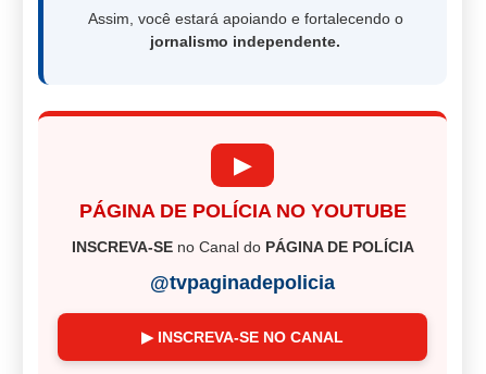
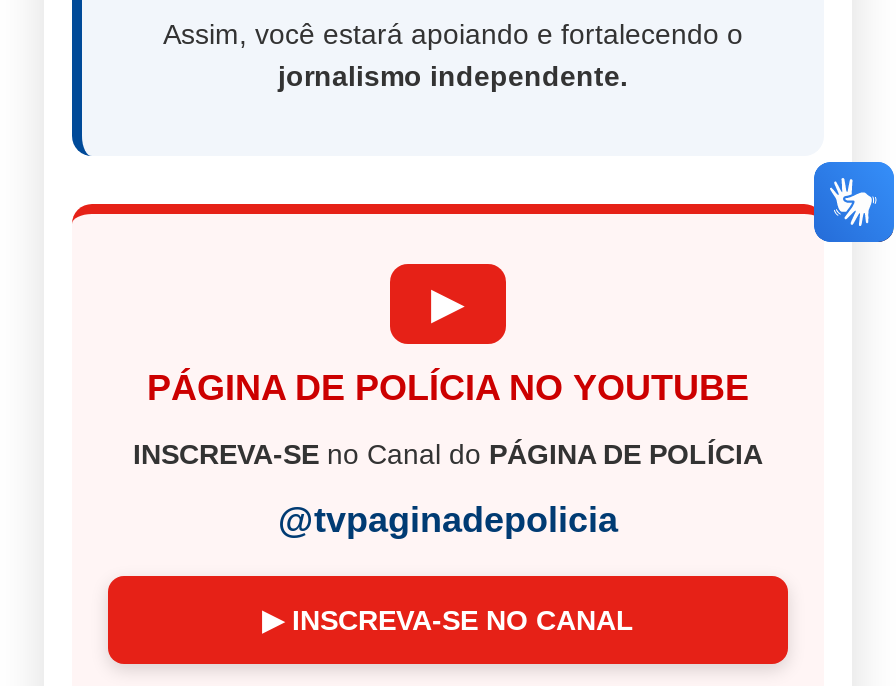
+ [image]
